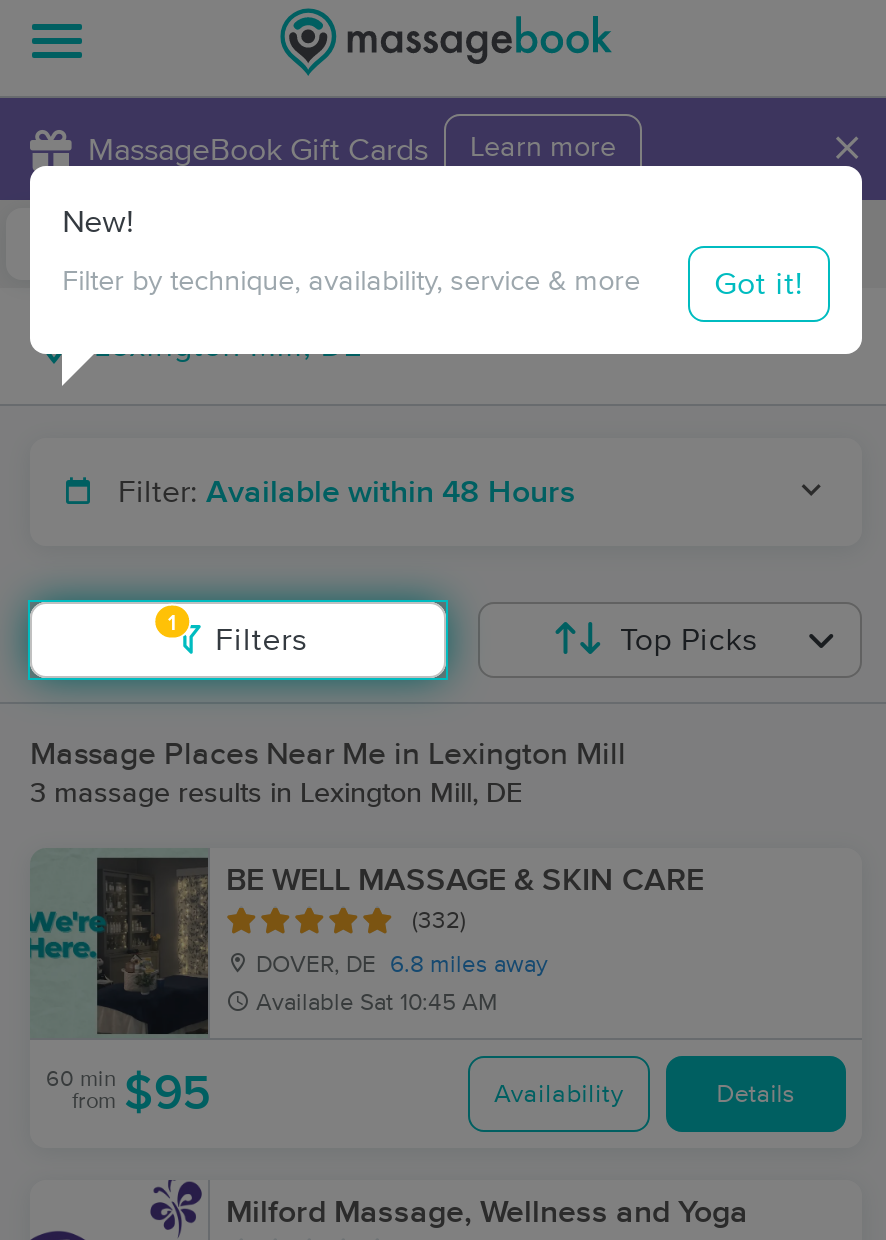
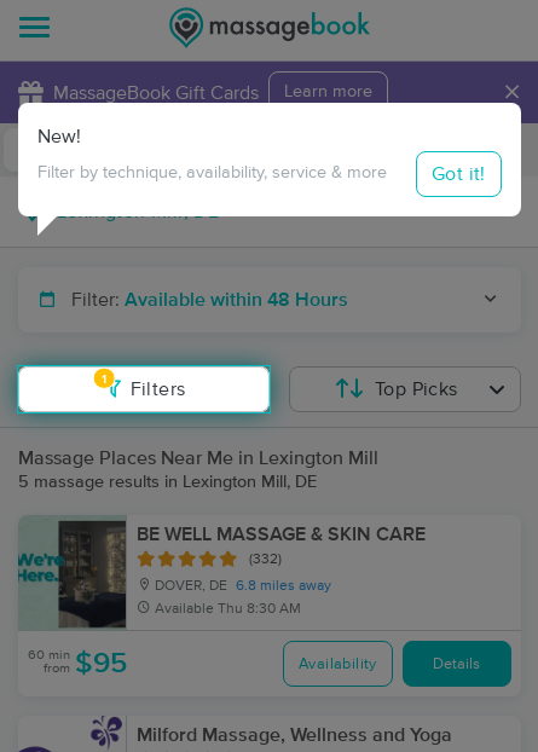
- 3 massage results in Lexington Mill, DE
+ 5 massage results in Lexington Mill, DE

- Available Sat 10:45 AM
+ Available Thu 8:30 AM
